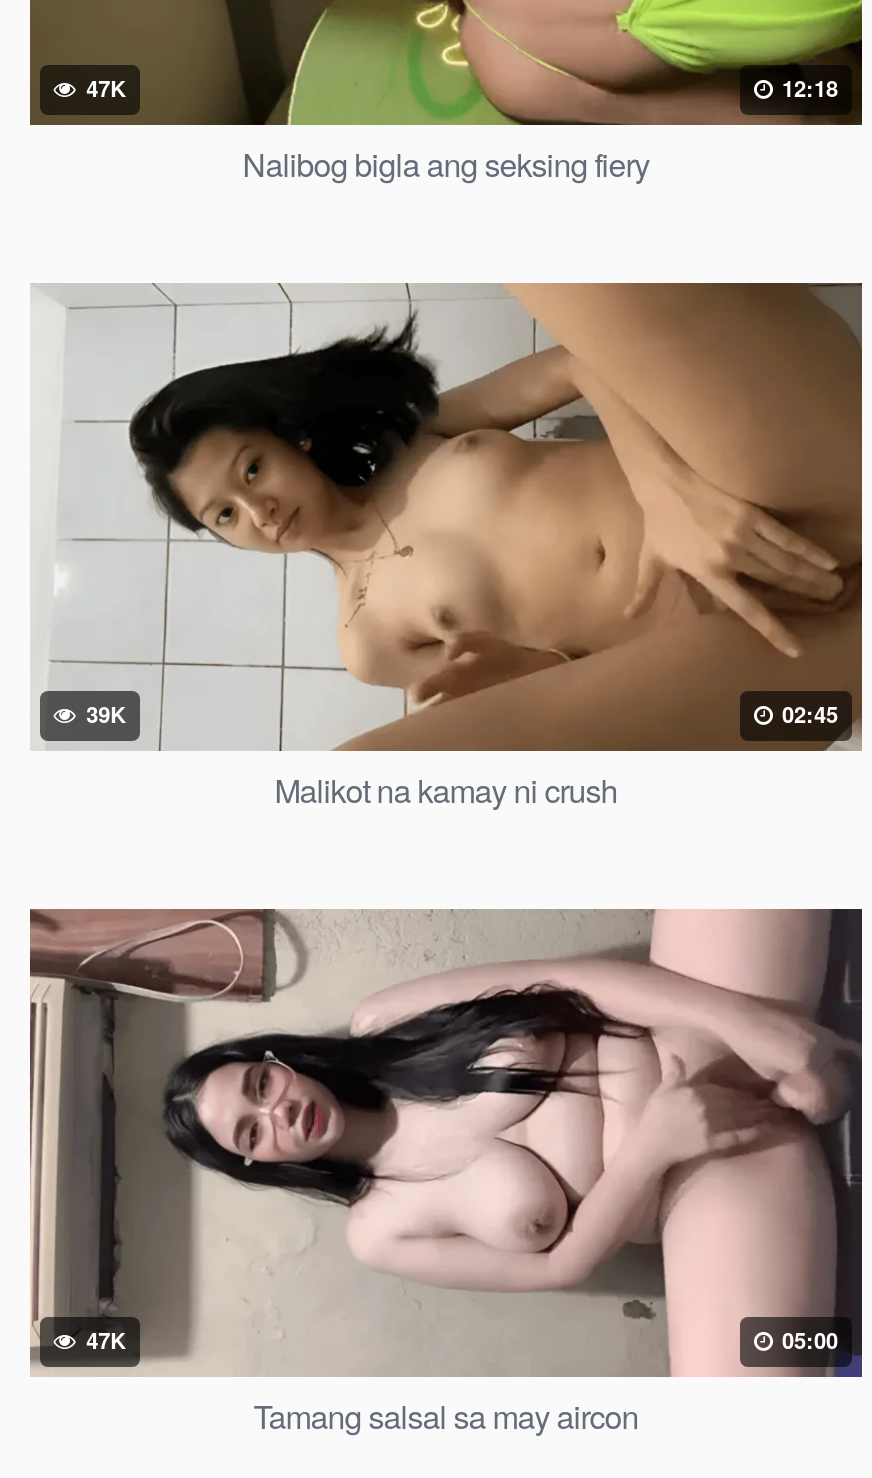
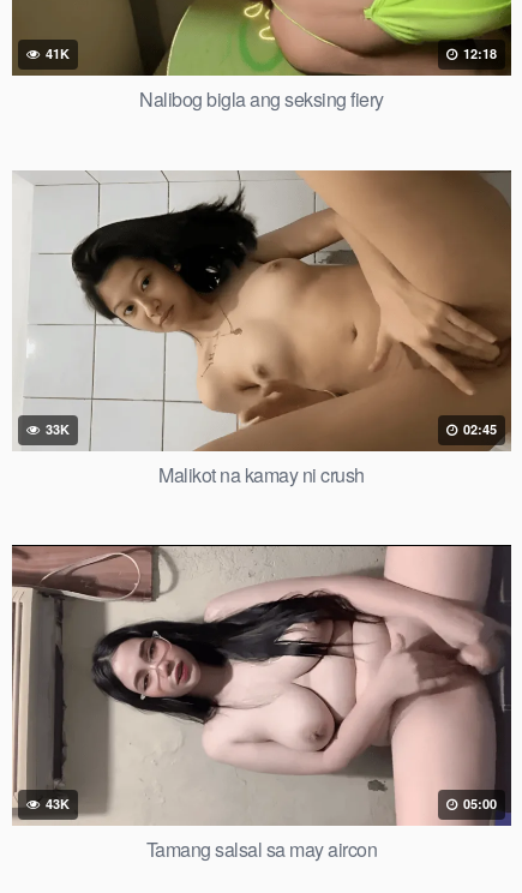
- 47K
+ 41K

- 39K
+ 33K

- 47K
+ 43K
